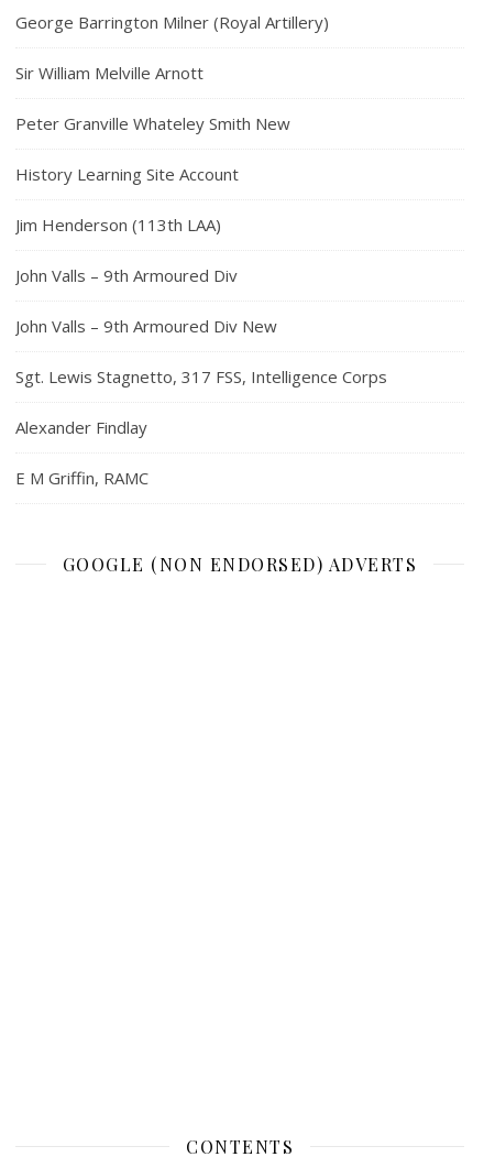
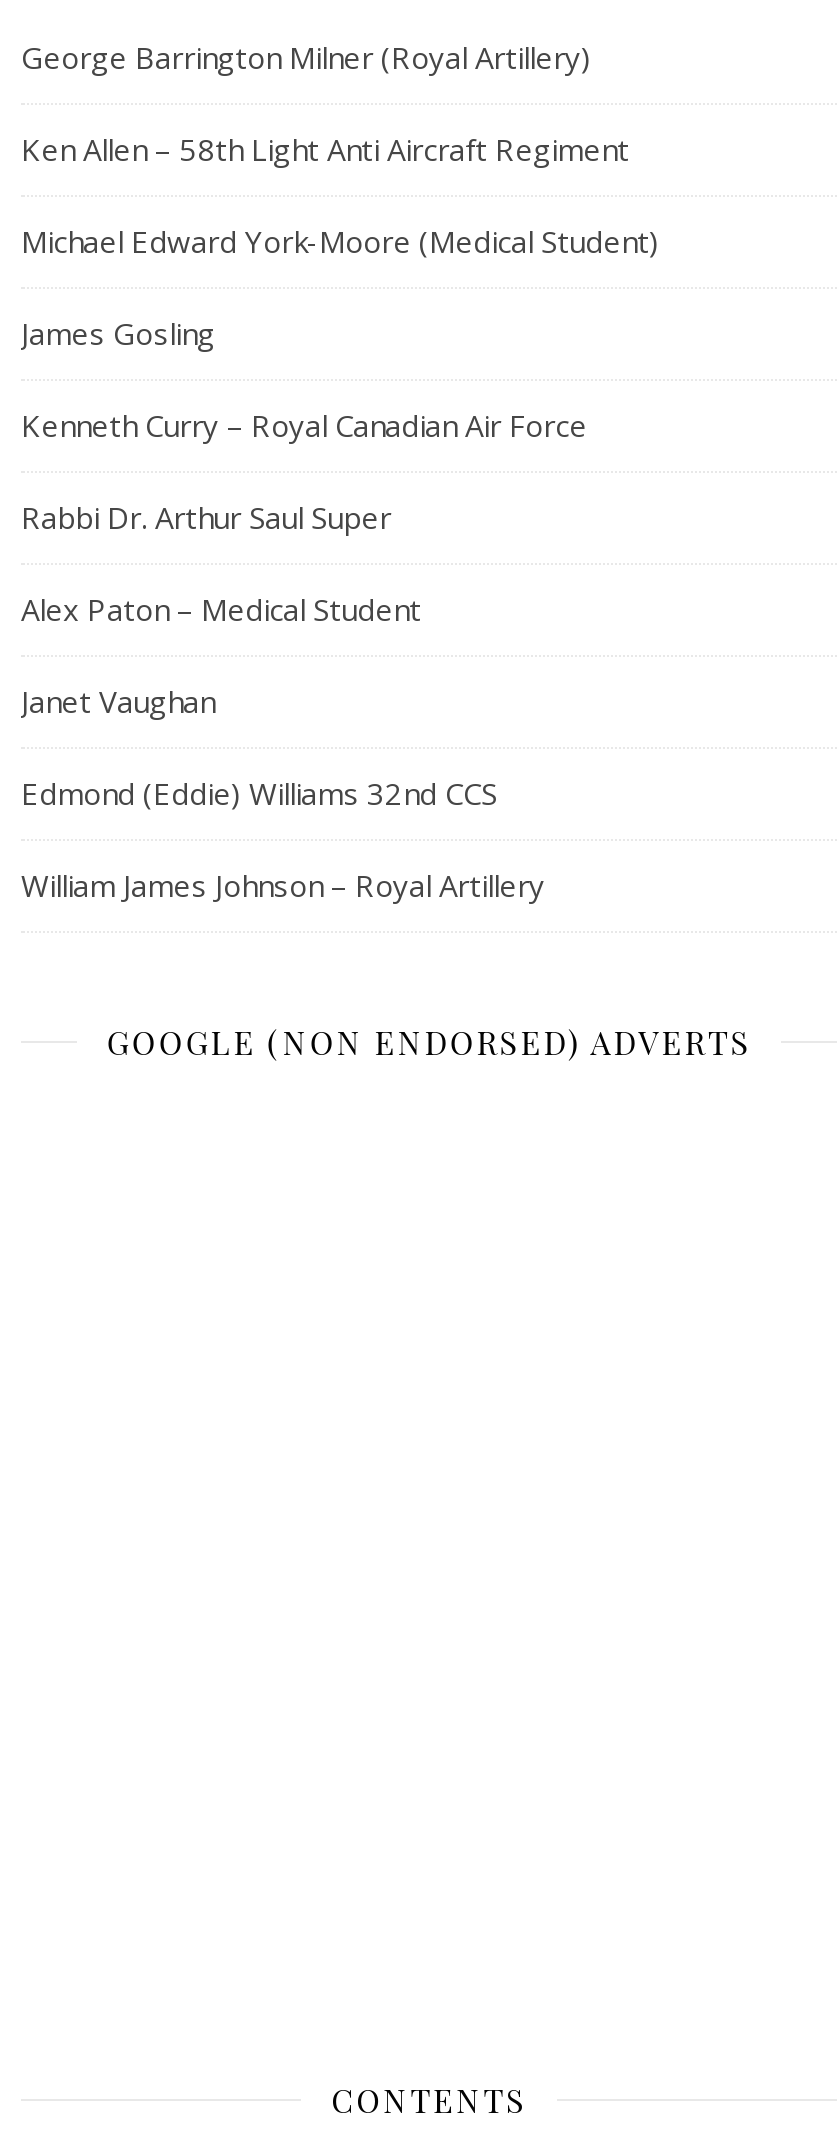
- Sir William Melville Arnott
+ Ken Allen – 58th Light Anti Aircraft Regiment

- Peter Granville Whateley Smith New
+ Michael Edward York-Moore (Medical Student)

- History Learning Site Account
+ James Gosling

- Jim Henderson (113th LAA)
+ Kenneth Curry – Royal Canadian Air Force

- John Valls – 9th Armoured Div
+ Rabbi Dr. Arthur Saul Super

- John Valls – 9th Armoured Div New
+ Alex Paton – Medical Student

- Sgt. Lewis Stagnetto, 317 FSS, Intelligence Corps
+ Janet Vaughan

- Alexander Findlay
+ Edmond (Eddie) Williams 32nd CCS

- E M Griffin, RAMC
+ William James Johnson – Royal Artillery
